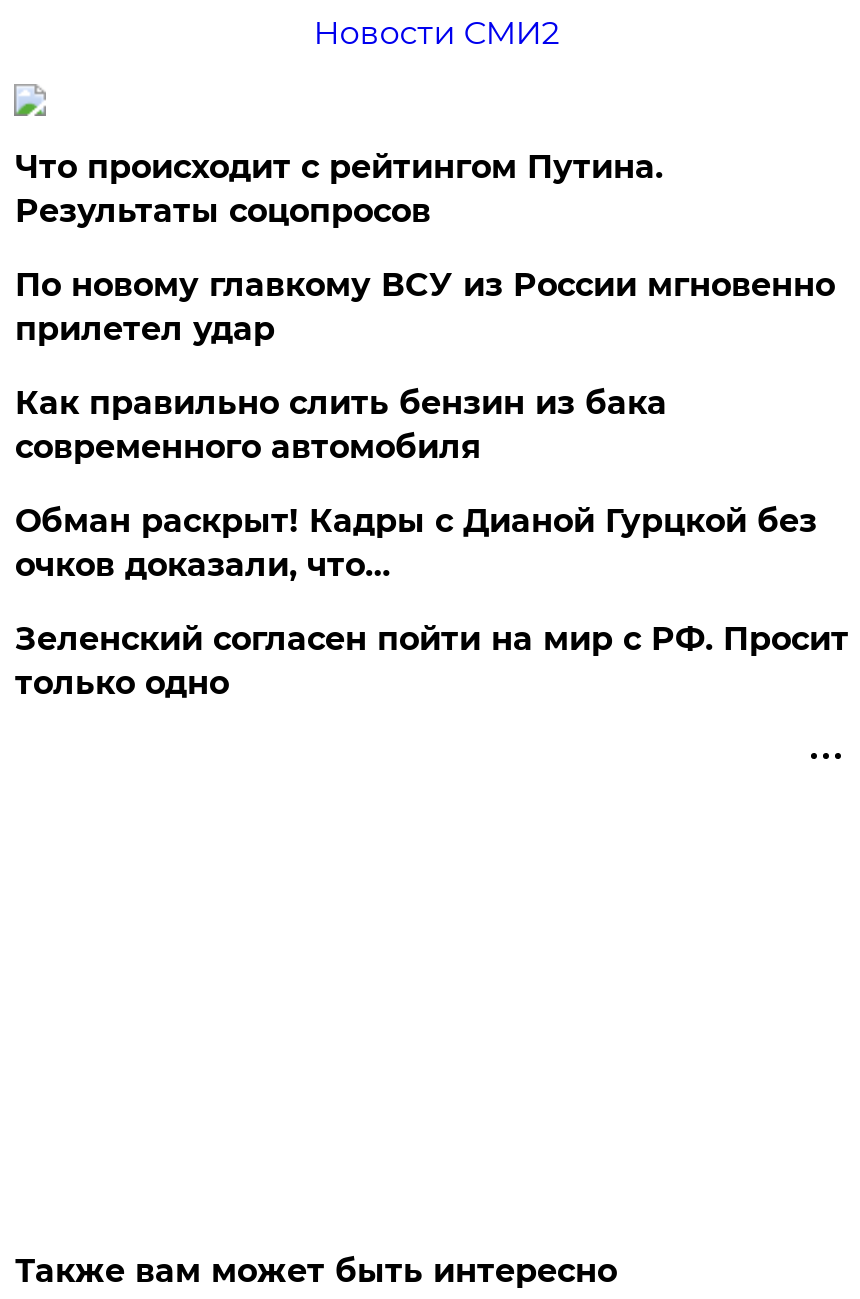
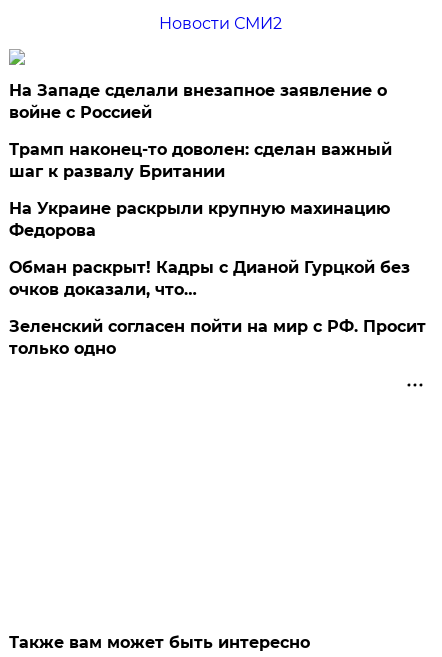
- Что происходит с рейтингом Путина.
- Результаты соцопросов
+ На Западе сделали внезапное заявление о
+ войне с Россией

- По новому главкому ВСУ из России мгновенно
- прилетел удар
+ Трамп наконец-то доволен: сделан важный
+ шаг к развалу Британии

- Как правильно слить бензин из бака
- современного автомобиля
+ На Украине раскрыли крупную махинацию
+ Федорова
